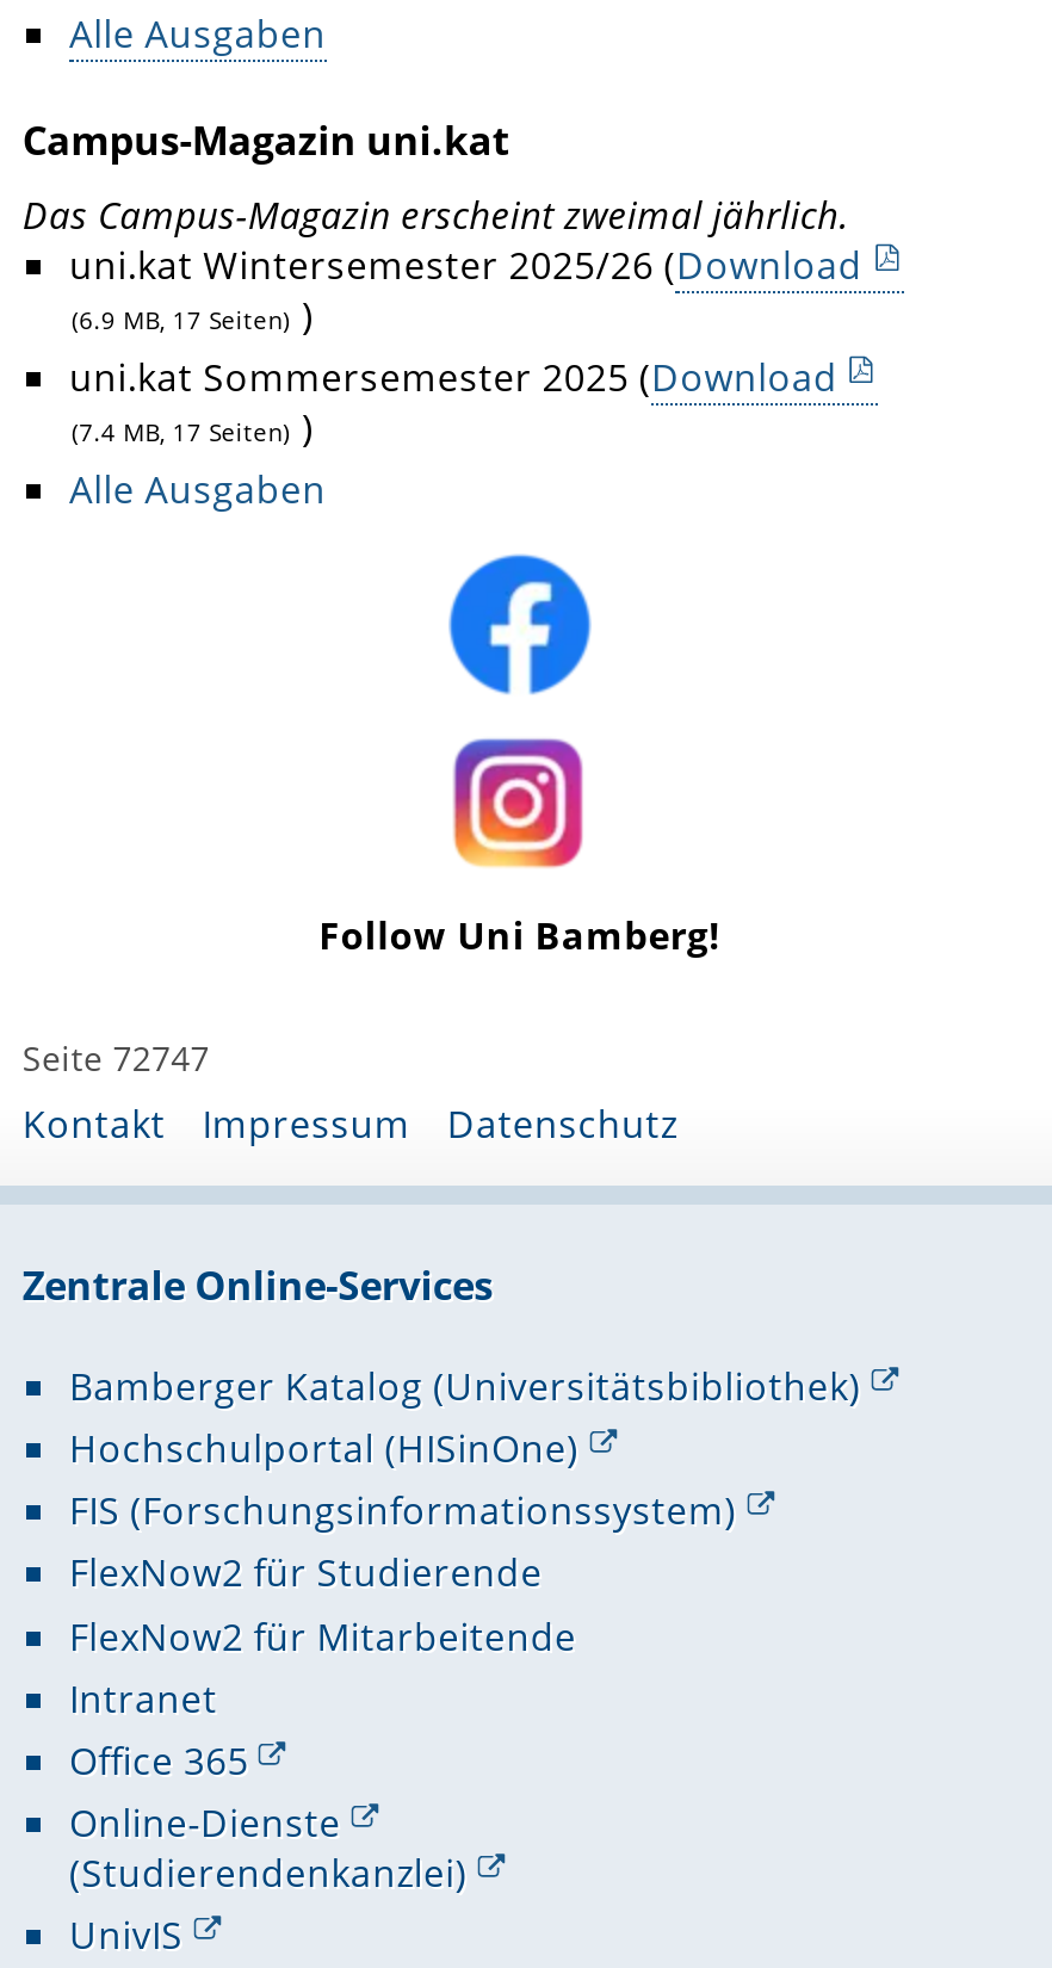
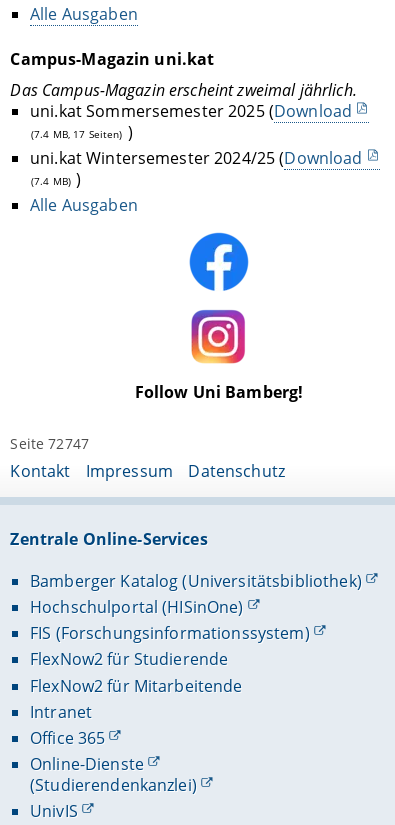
- uni.kat Wintersemester 2025/26 (Download
- (6.9 MB, 17 Seiten) )

moved up: uni.kat Sommersemester 2025 (Download | (7.4 MB, 17 Seiten) )

+ uni.kat Wintersemester 2024/25 (Download
+ (7.4 MB) )
